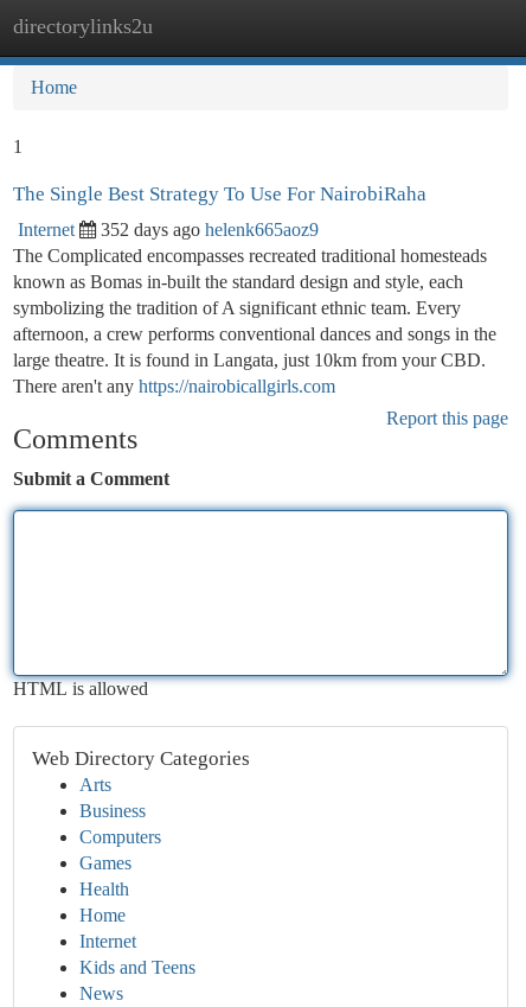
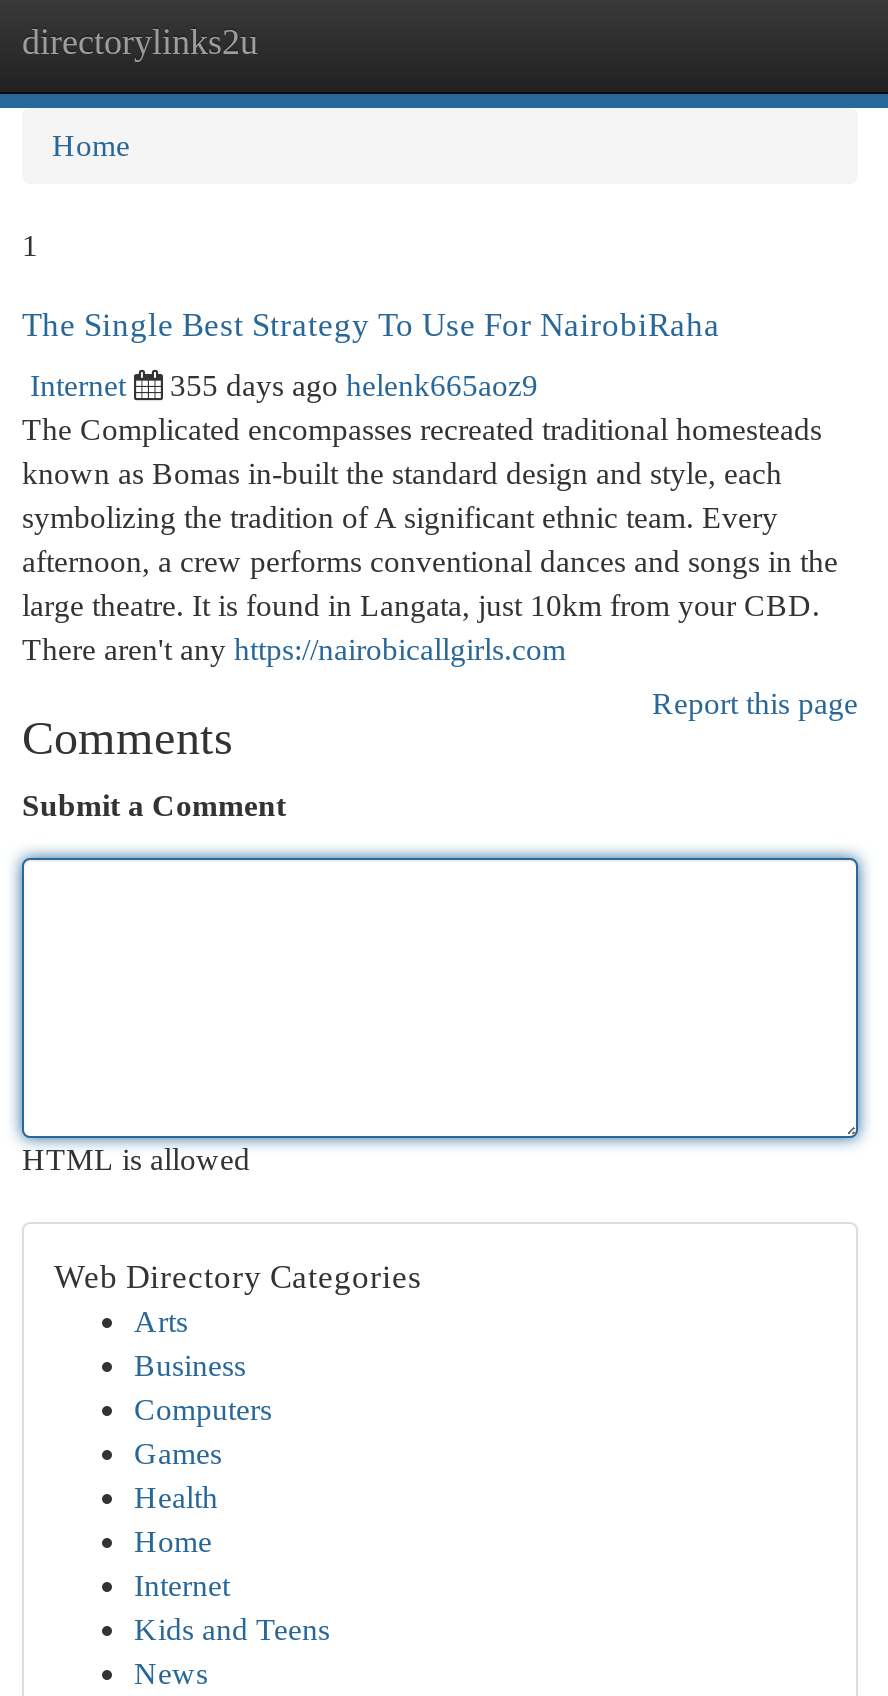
- 352 days ago helenk665aoz9
+ 355 days ago helenk665aoz9
